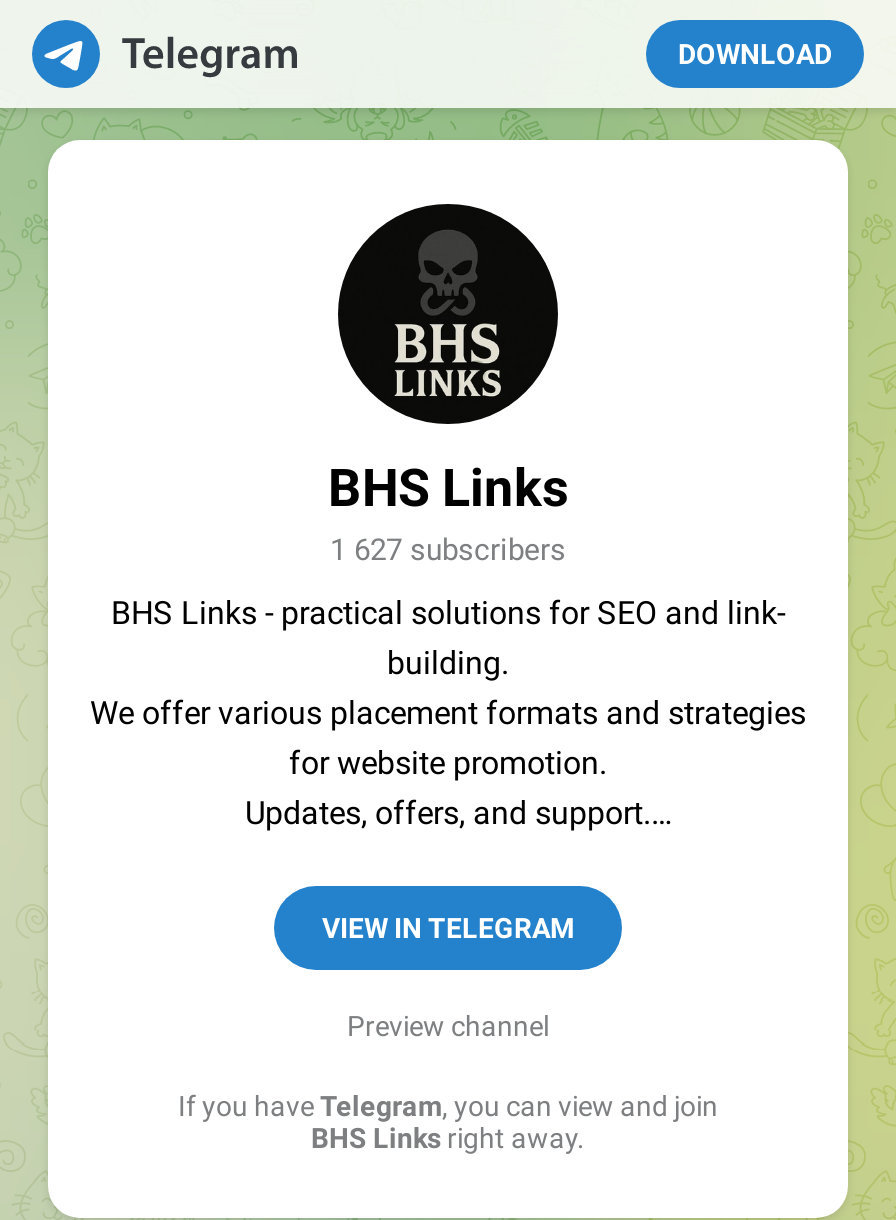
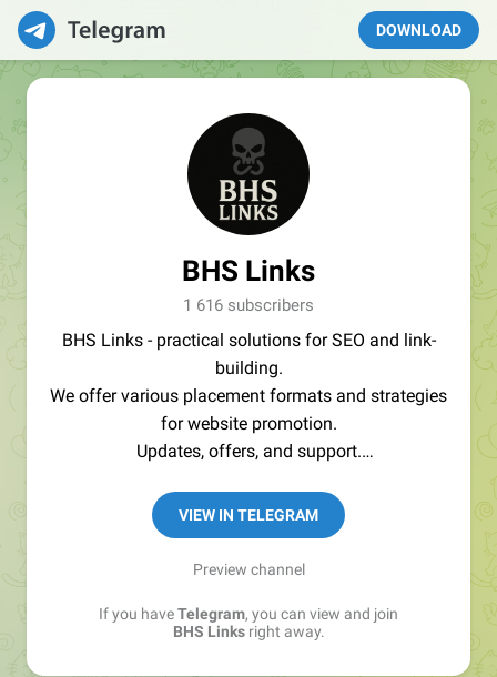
- 1 627 subscribers
+ 1 616 subscribers
